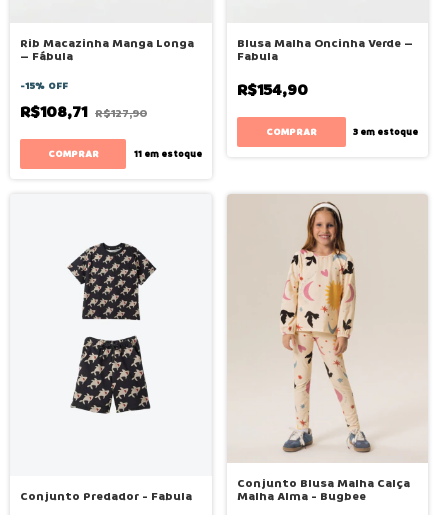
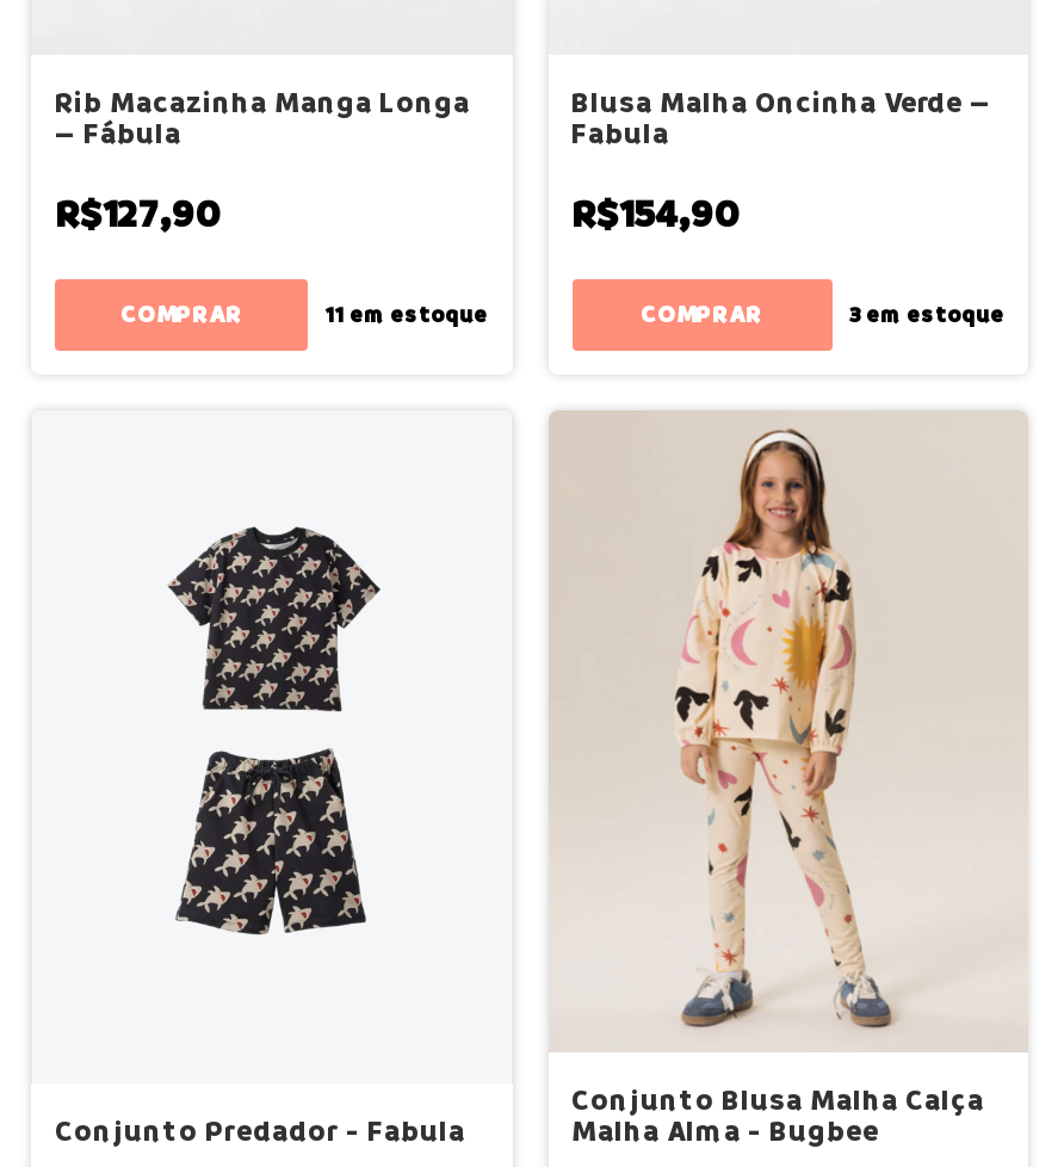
- -15% OFF
- R$108,71 R$127,90
+ R$127,90
